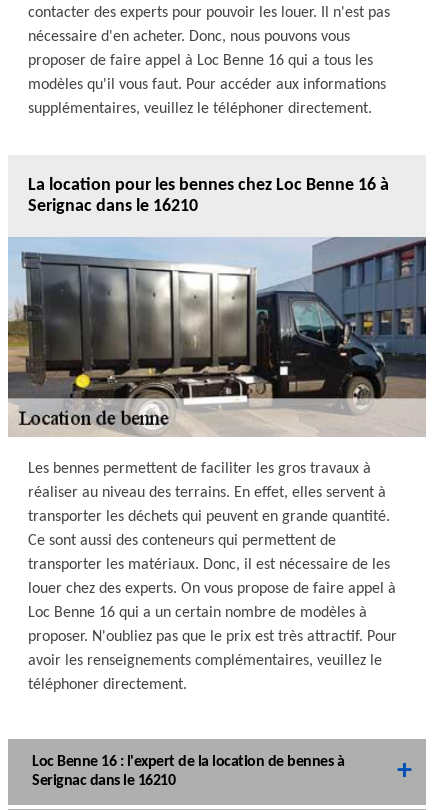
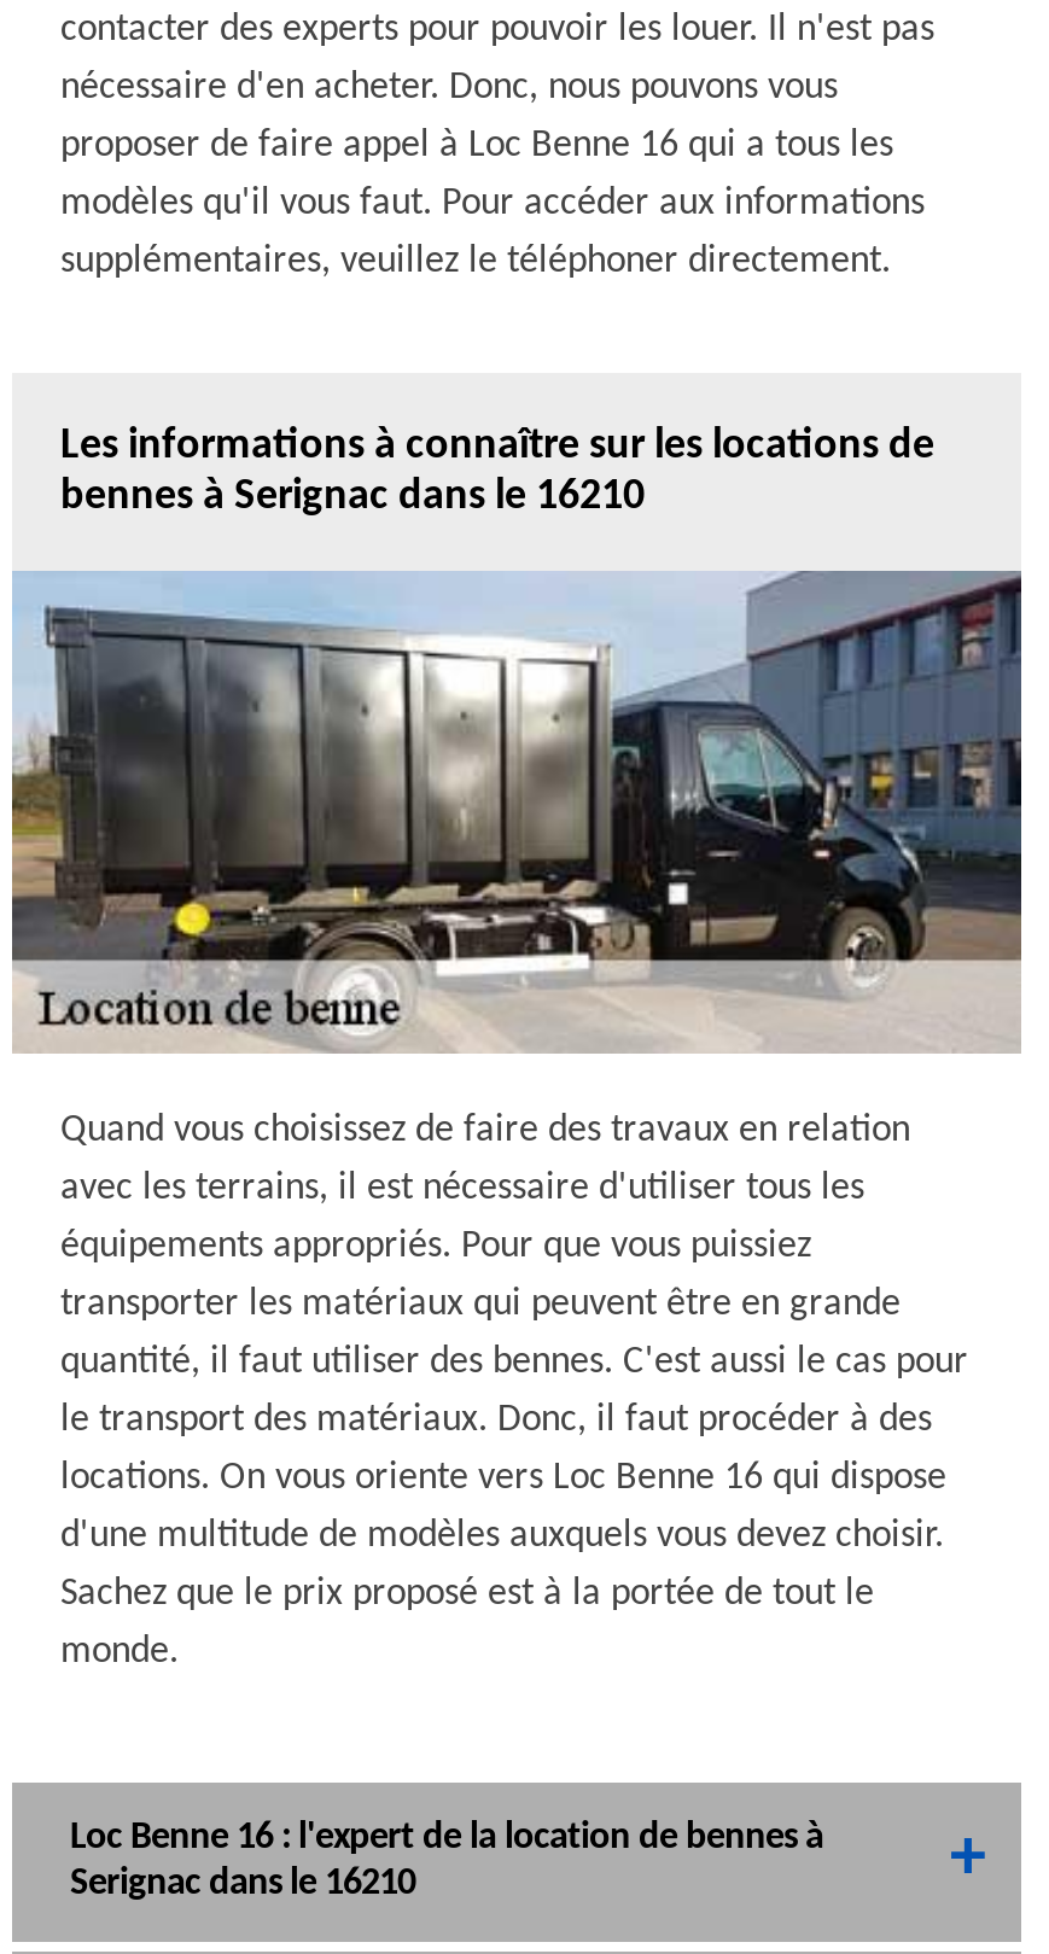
- La location pour les bennes chez Loc Benne 16 à
- Serignac dans le 16210
+ Les informations à connaître sur les locations de
+ bennes à Serignac dans le 16210

- Les bennes permettent de faciliter les gros travaux à
+ Quand vous choisissez de faire des travaux en relation

- réaliser au niveau des terrains. En effet, elles servent à
+ avec les terrains, il est nécessaire d'utiliser tous les

- transporter les déchets qui peuvent en grande quantité.
+ équipements appropriés. Pour que vous puissiez

- Ce sont aussi des conteneurs qui permettent de
+ transporter les matériaux qui peuvent être en grande

- transporter les matériaux. Donc, il est nécessaire de les
+ quantité, il faut utiliser des bennes. C'est aussi le cas pour

- louer chez des experts. On vous propose de faire appel à
+ le transport des matériaux. Donc, il faut procéder à des

- Loc Benne 16 qui a un certain nombre de modèles à
+ locations. On vous oriente vers Loc Benne 16 qui dispose

- proposer. N'oubliez pas que le prix est très attractif. Pour
+ d'une multitude de modèles auxquels vous devez choisir.

- avoir les renseignements complémentaires, veuillez le
+ Sachez que le prix proposé est à la portée de tout le

- téléphoner directement.
+ monde.
